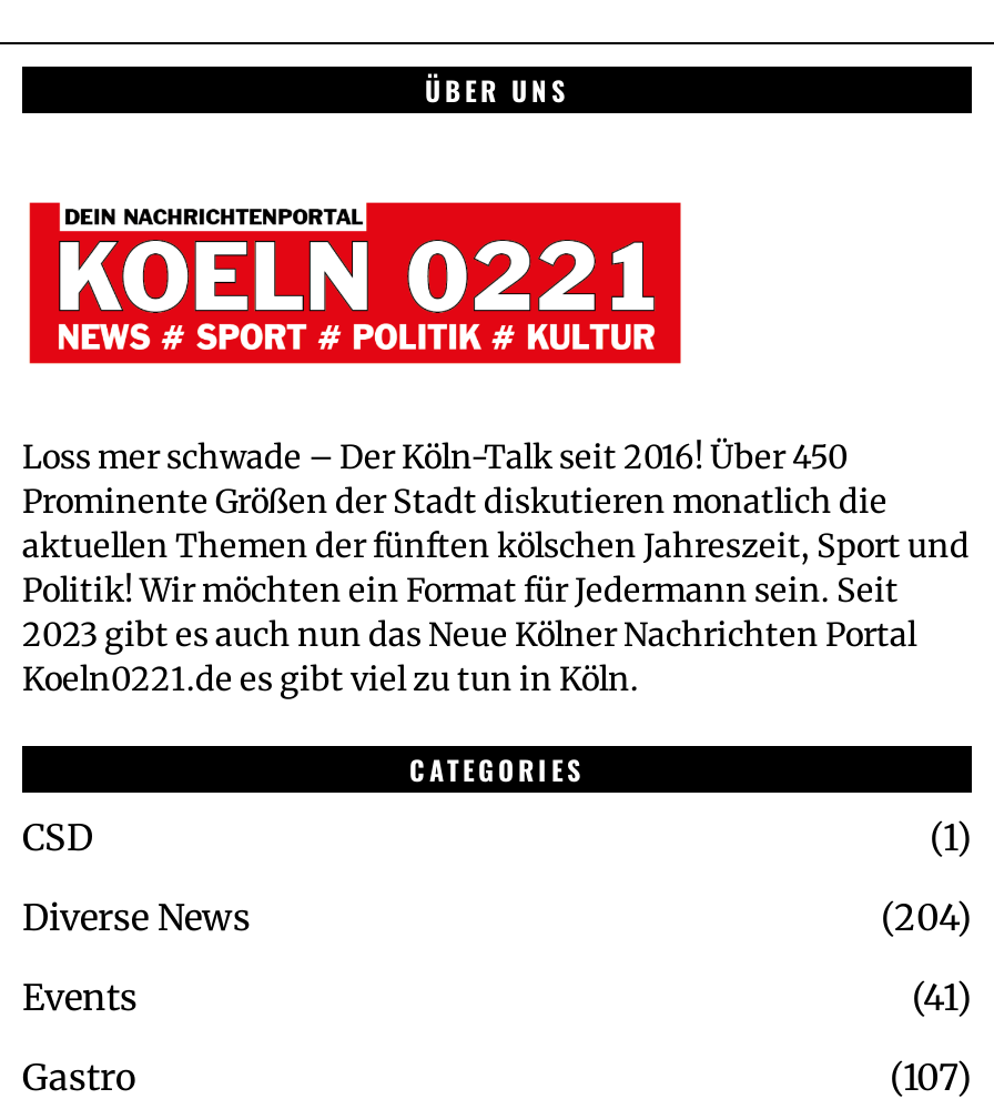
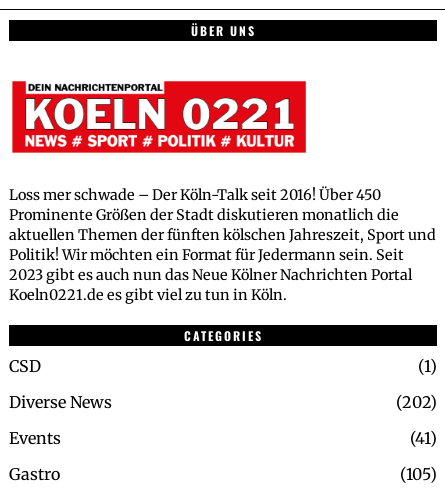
- 204
+ 202

- 107
+ 105
